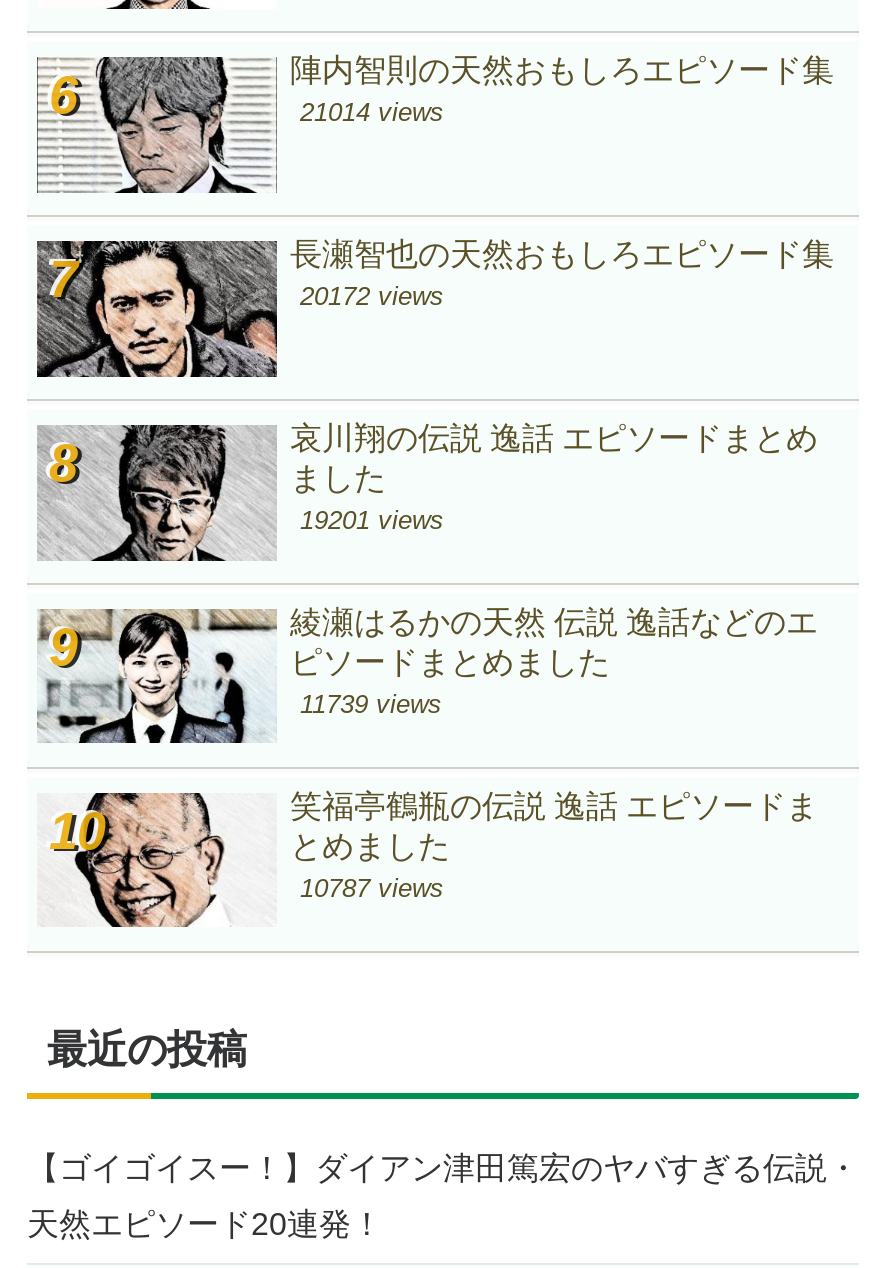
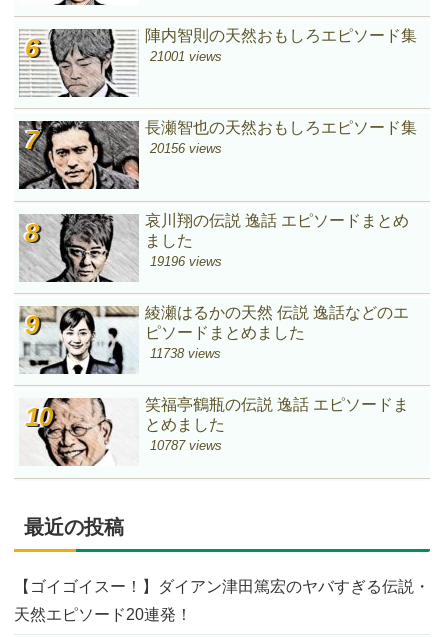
- 21014 views
+ 21001 views

- 20172 views
+ 20156 views

- 19201 views
+ 19196 views

- 11739 views
+ 11738 views
